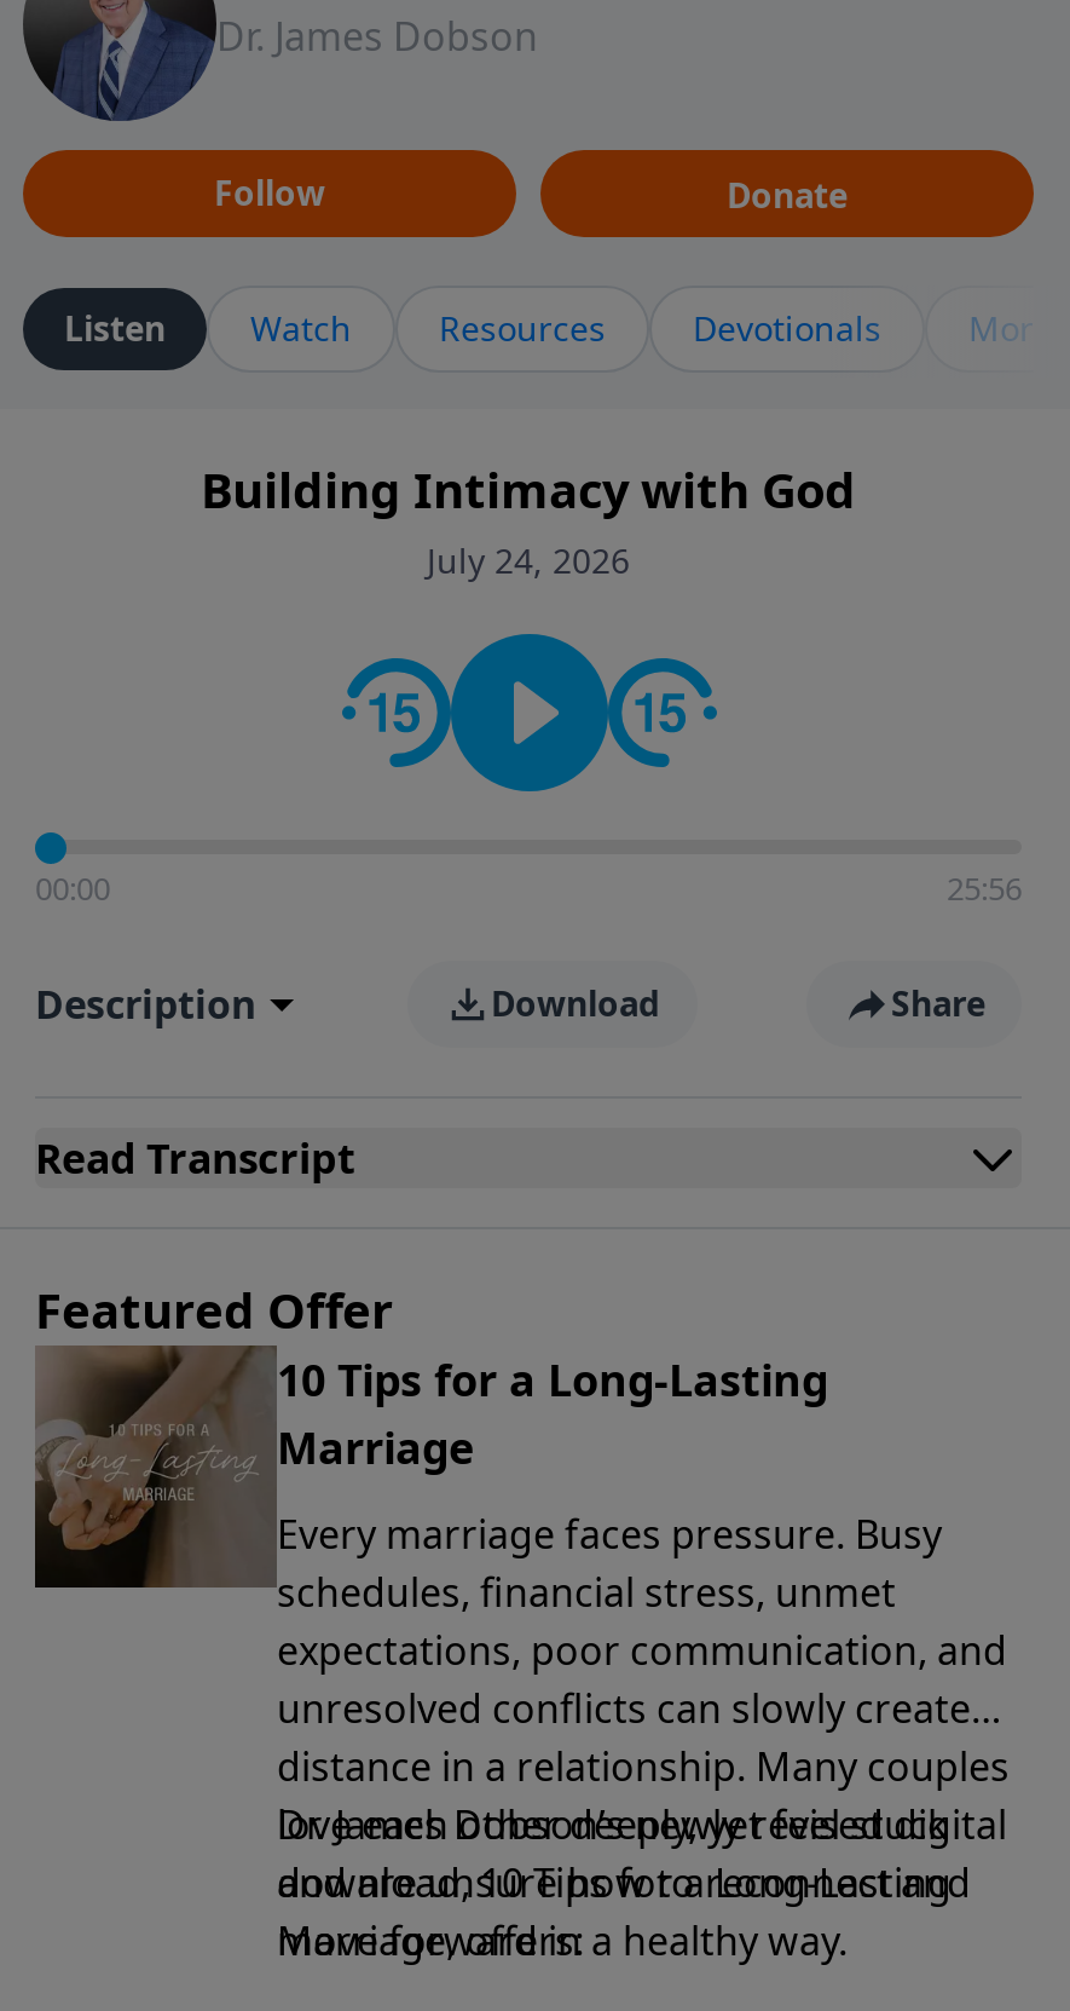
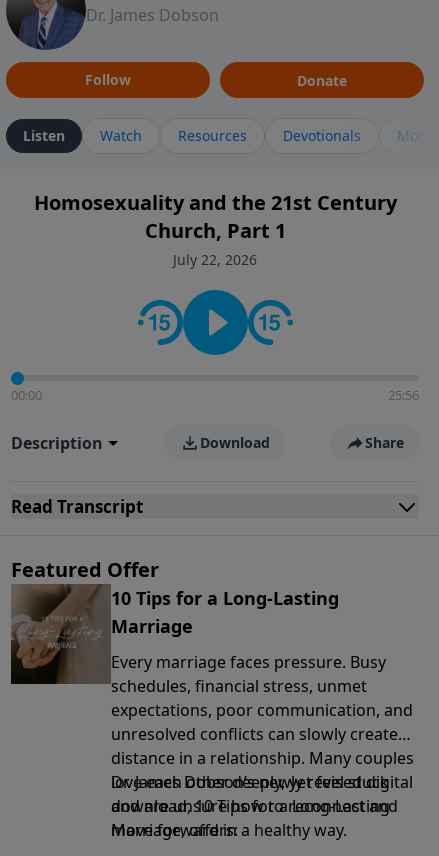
- Building Intimacy with God
- July 24, 2026
+ Homosexuality and the 21st Century
+ Church, Part 1
+ July 22, 2026
